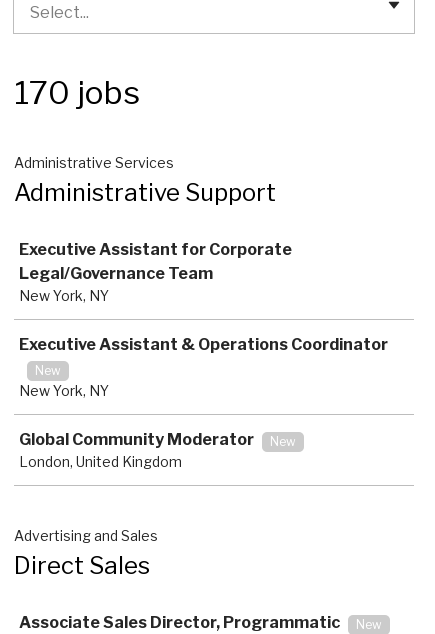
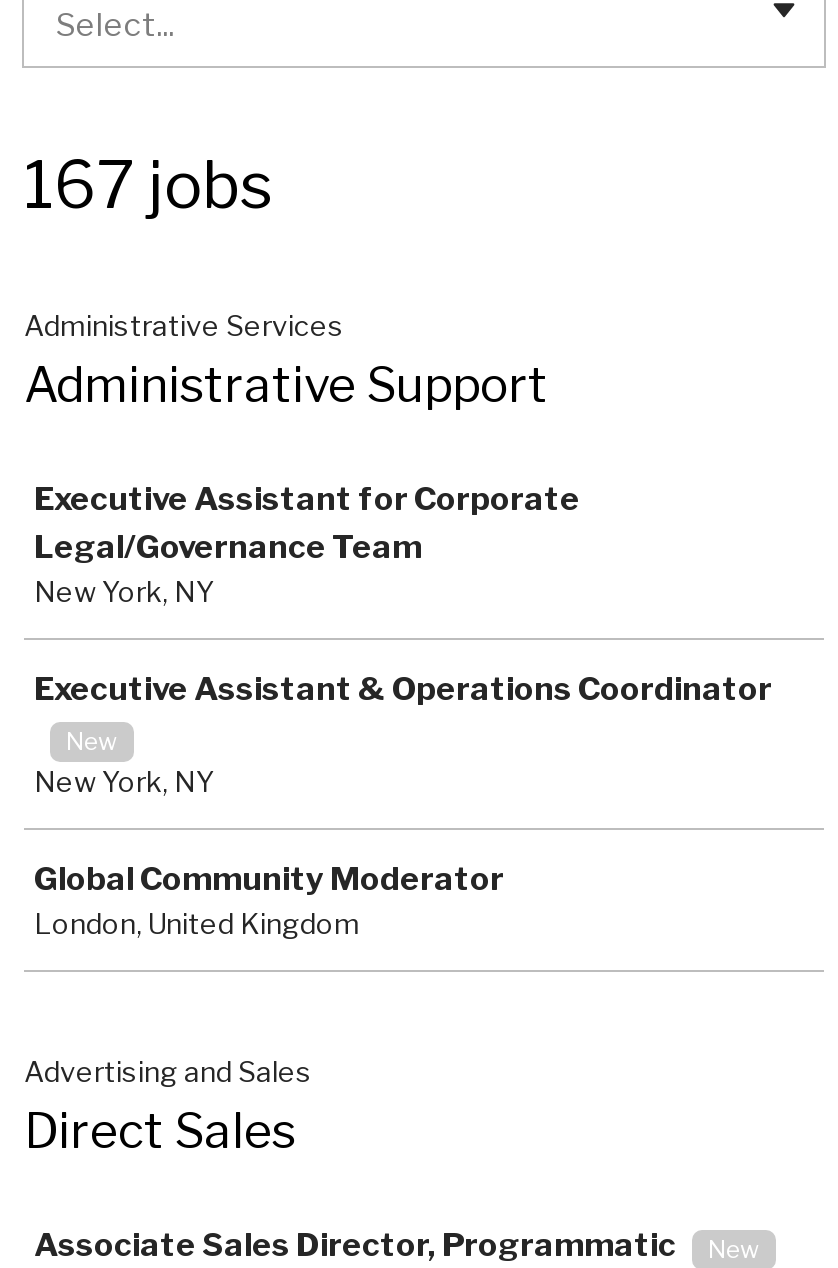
- 170 jobs
+ 167 jobs

- New
